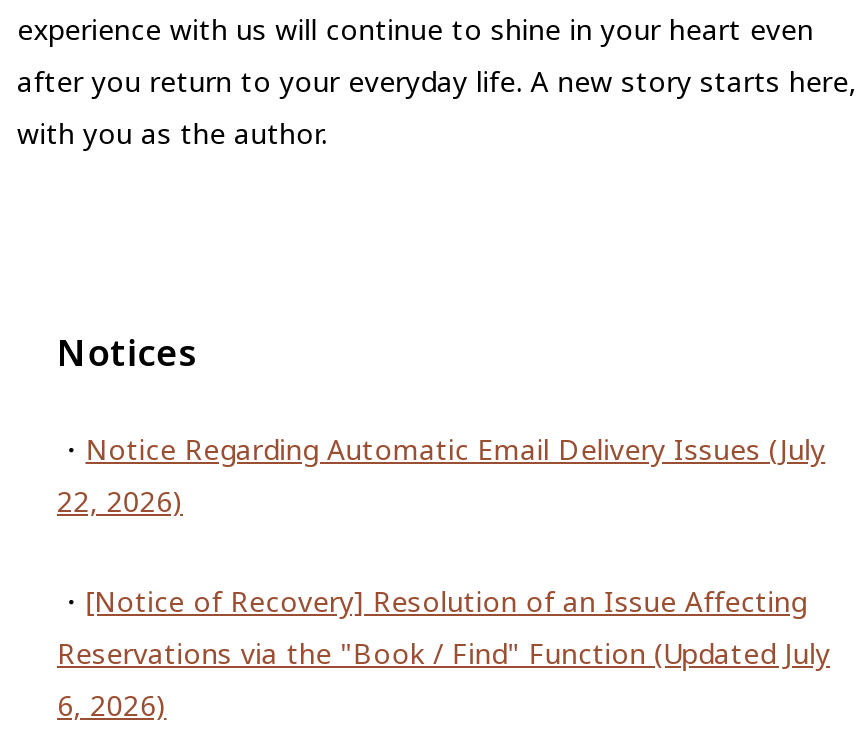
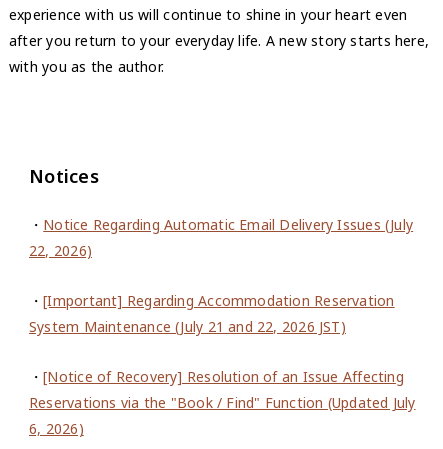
+ ・[Important] Regarding Accommodation Reservation
+ System Maintenance (July 21 and 22, 2026 JST)
